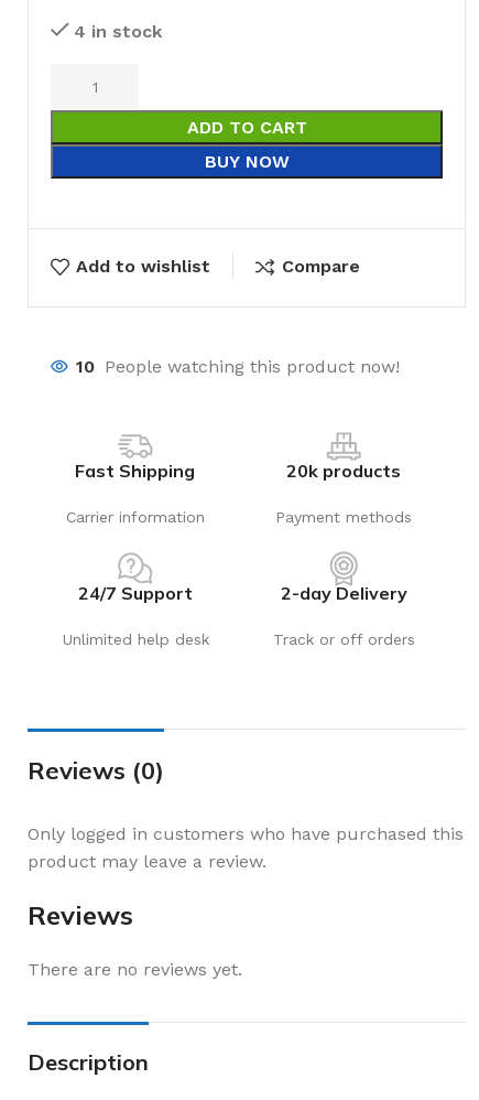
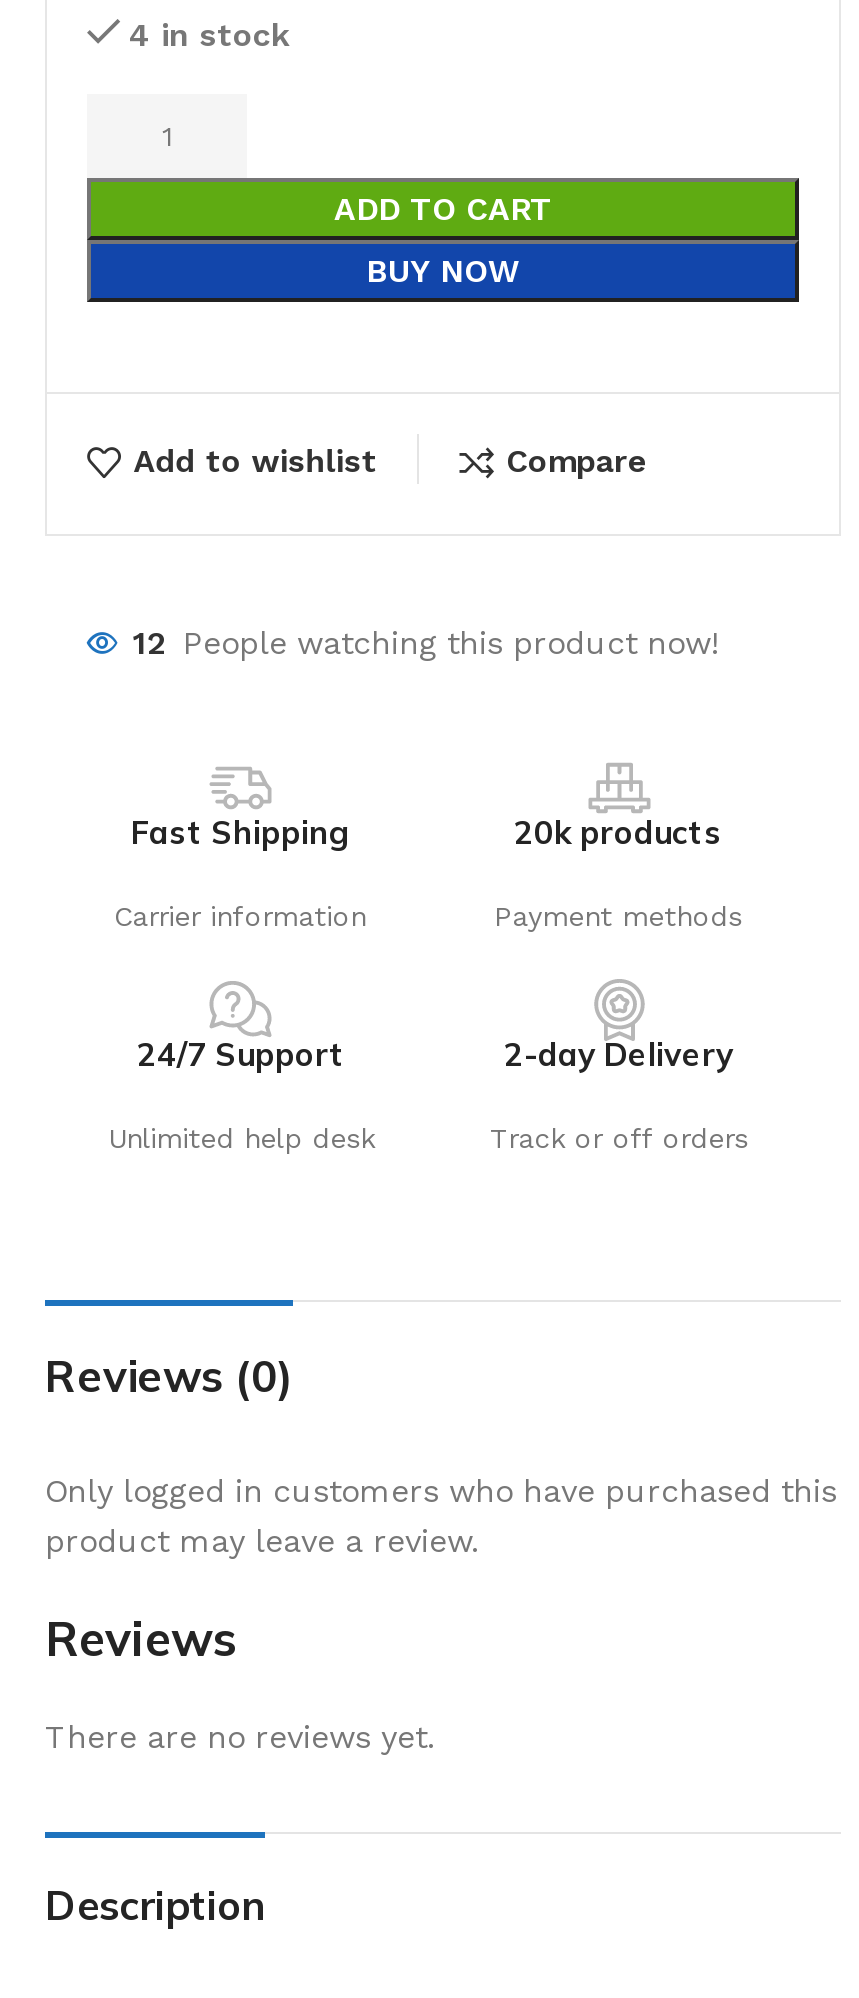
- 10 People watching this product now!
+ 12 People watching this product now!
